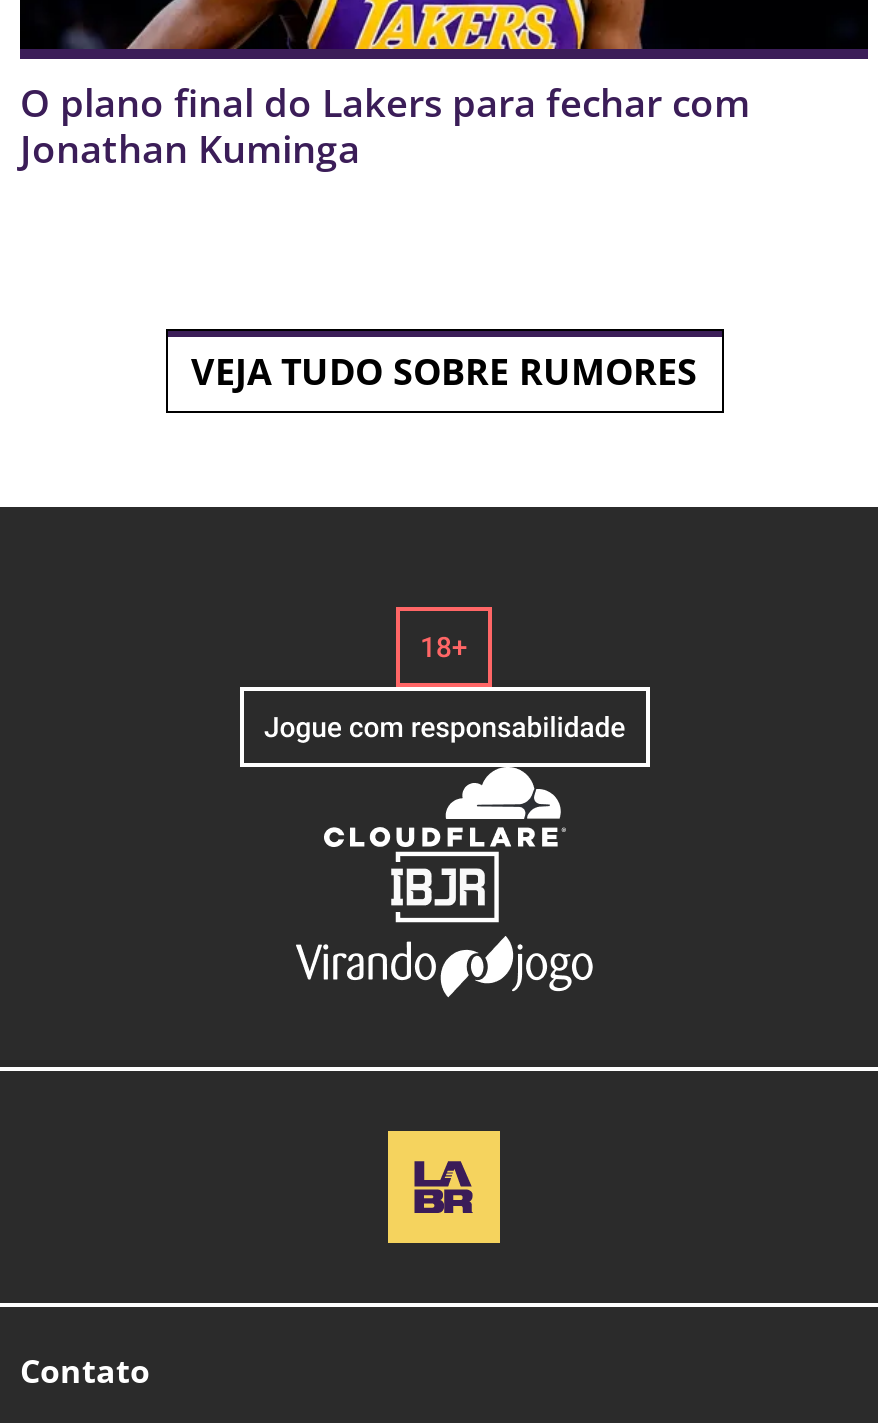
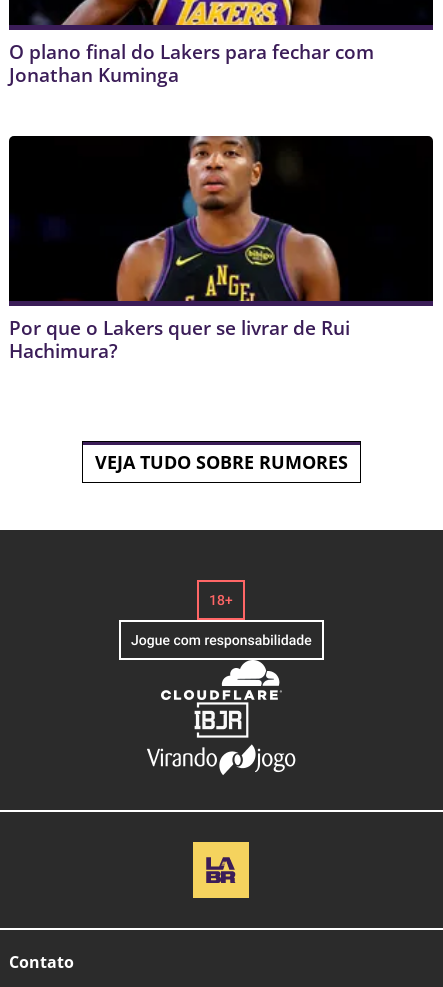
+ [image]
+ Por que o Lakers quer se livrar de Rui
+ Hachimura?
